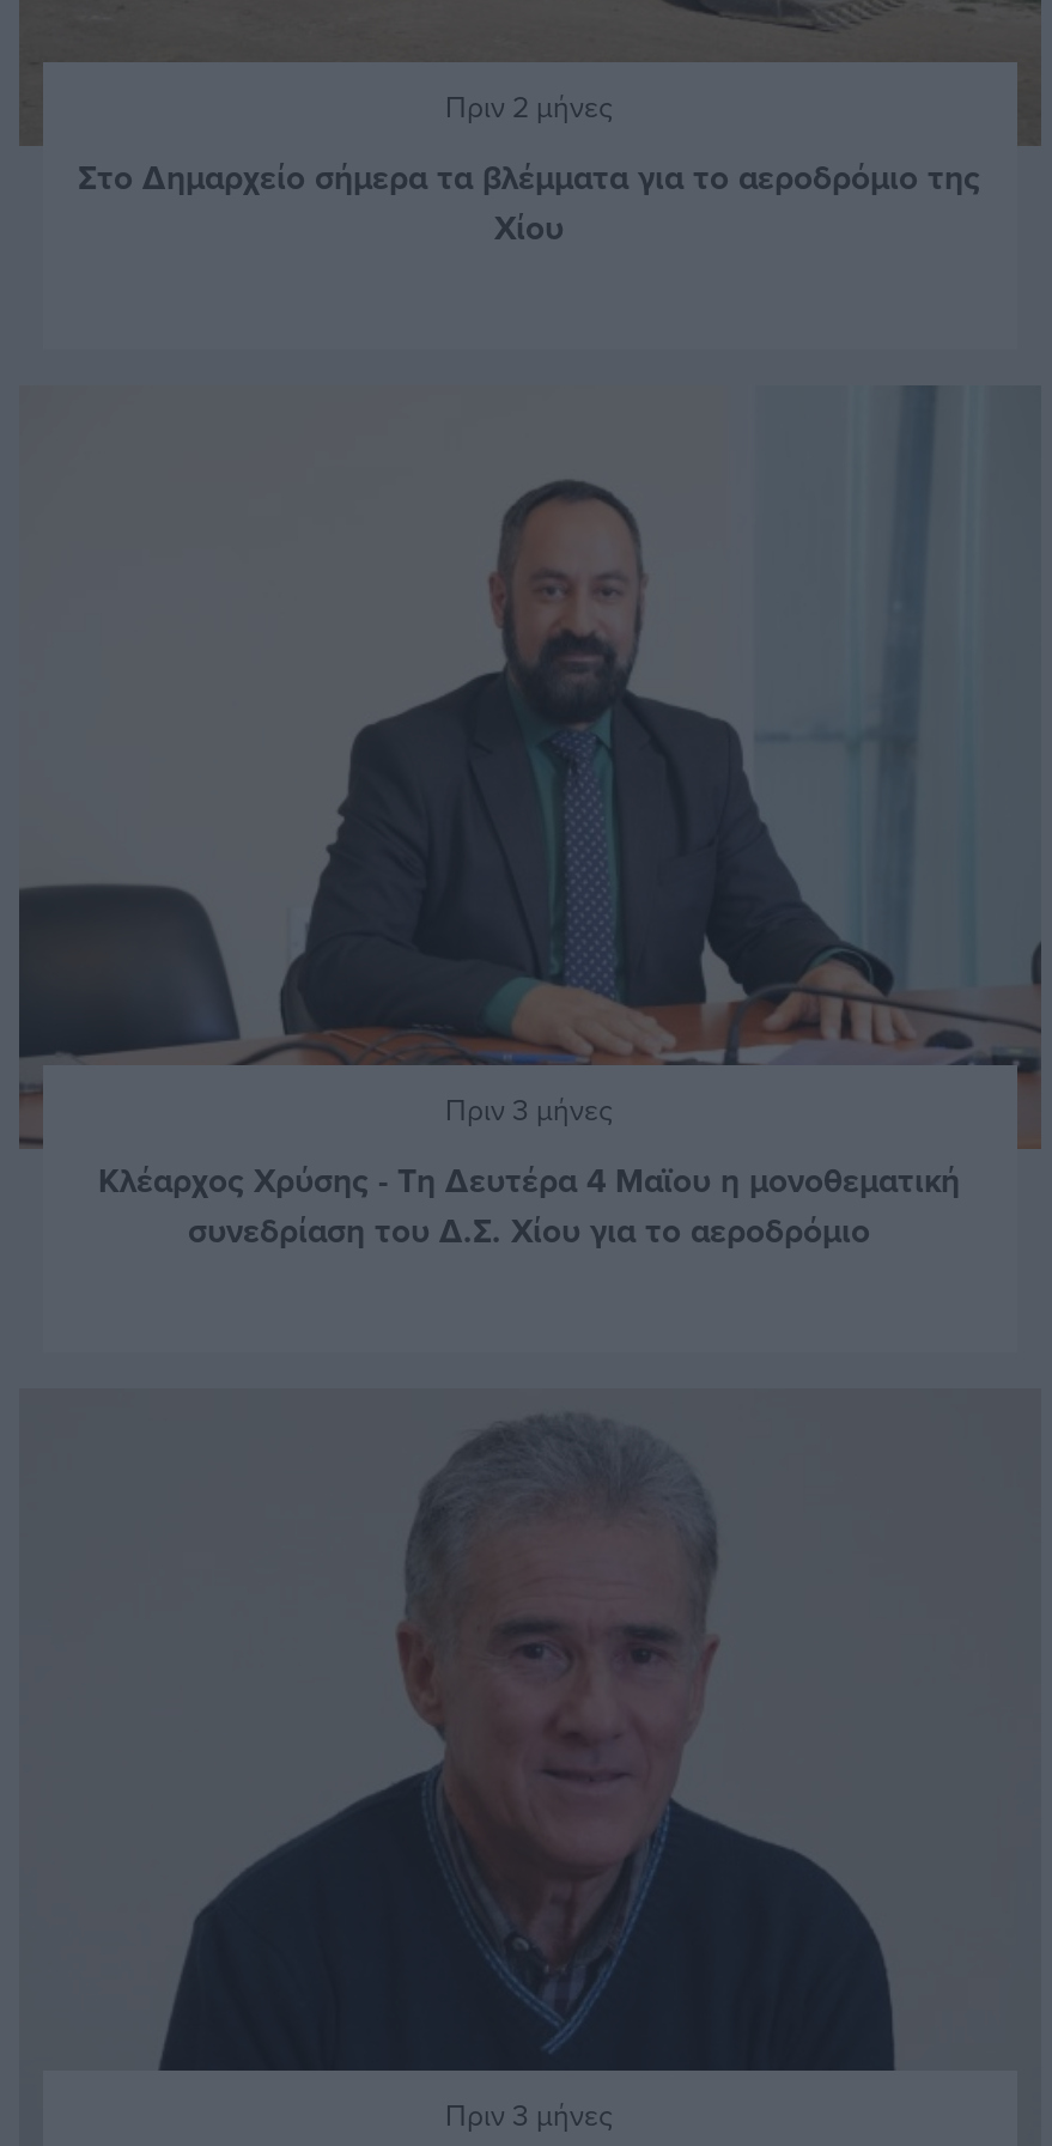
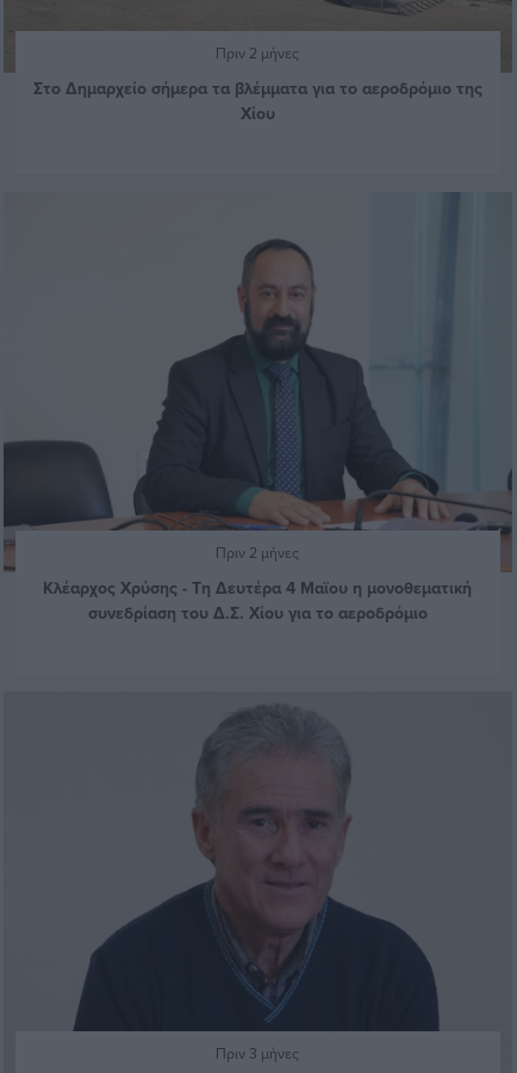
- Πριν 3 μήνες
+ Πριν 2 μήνες
